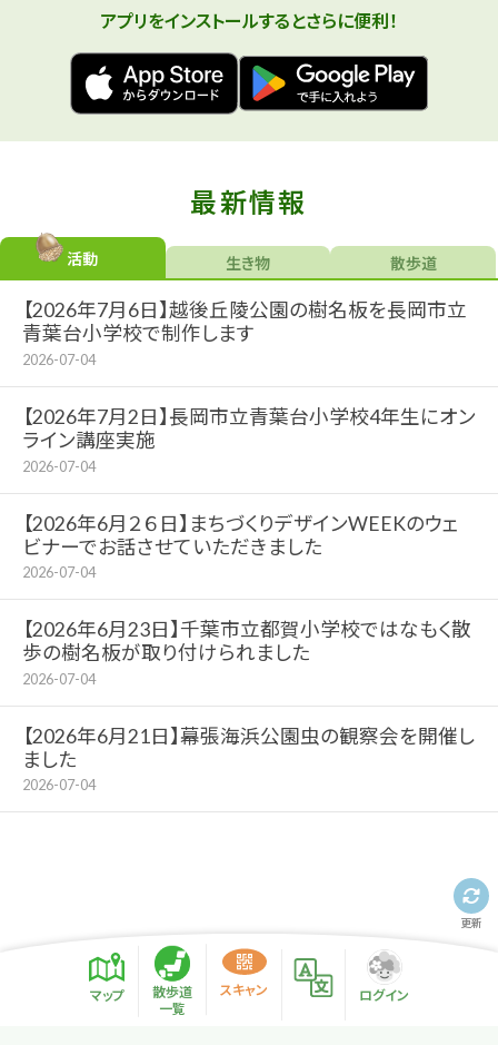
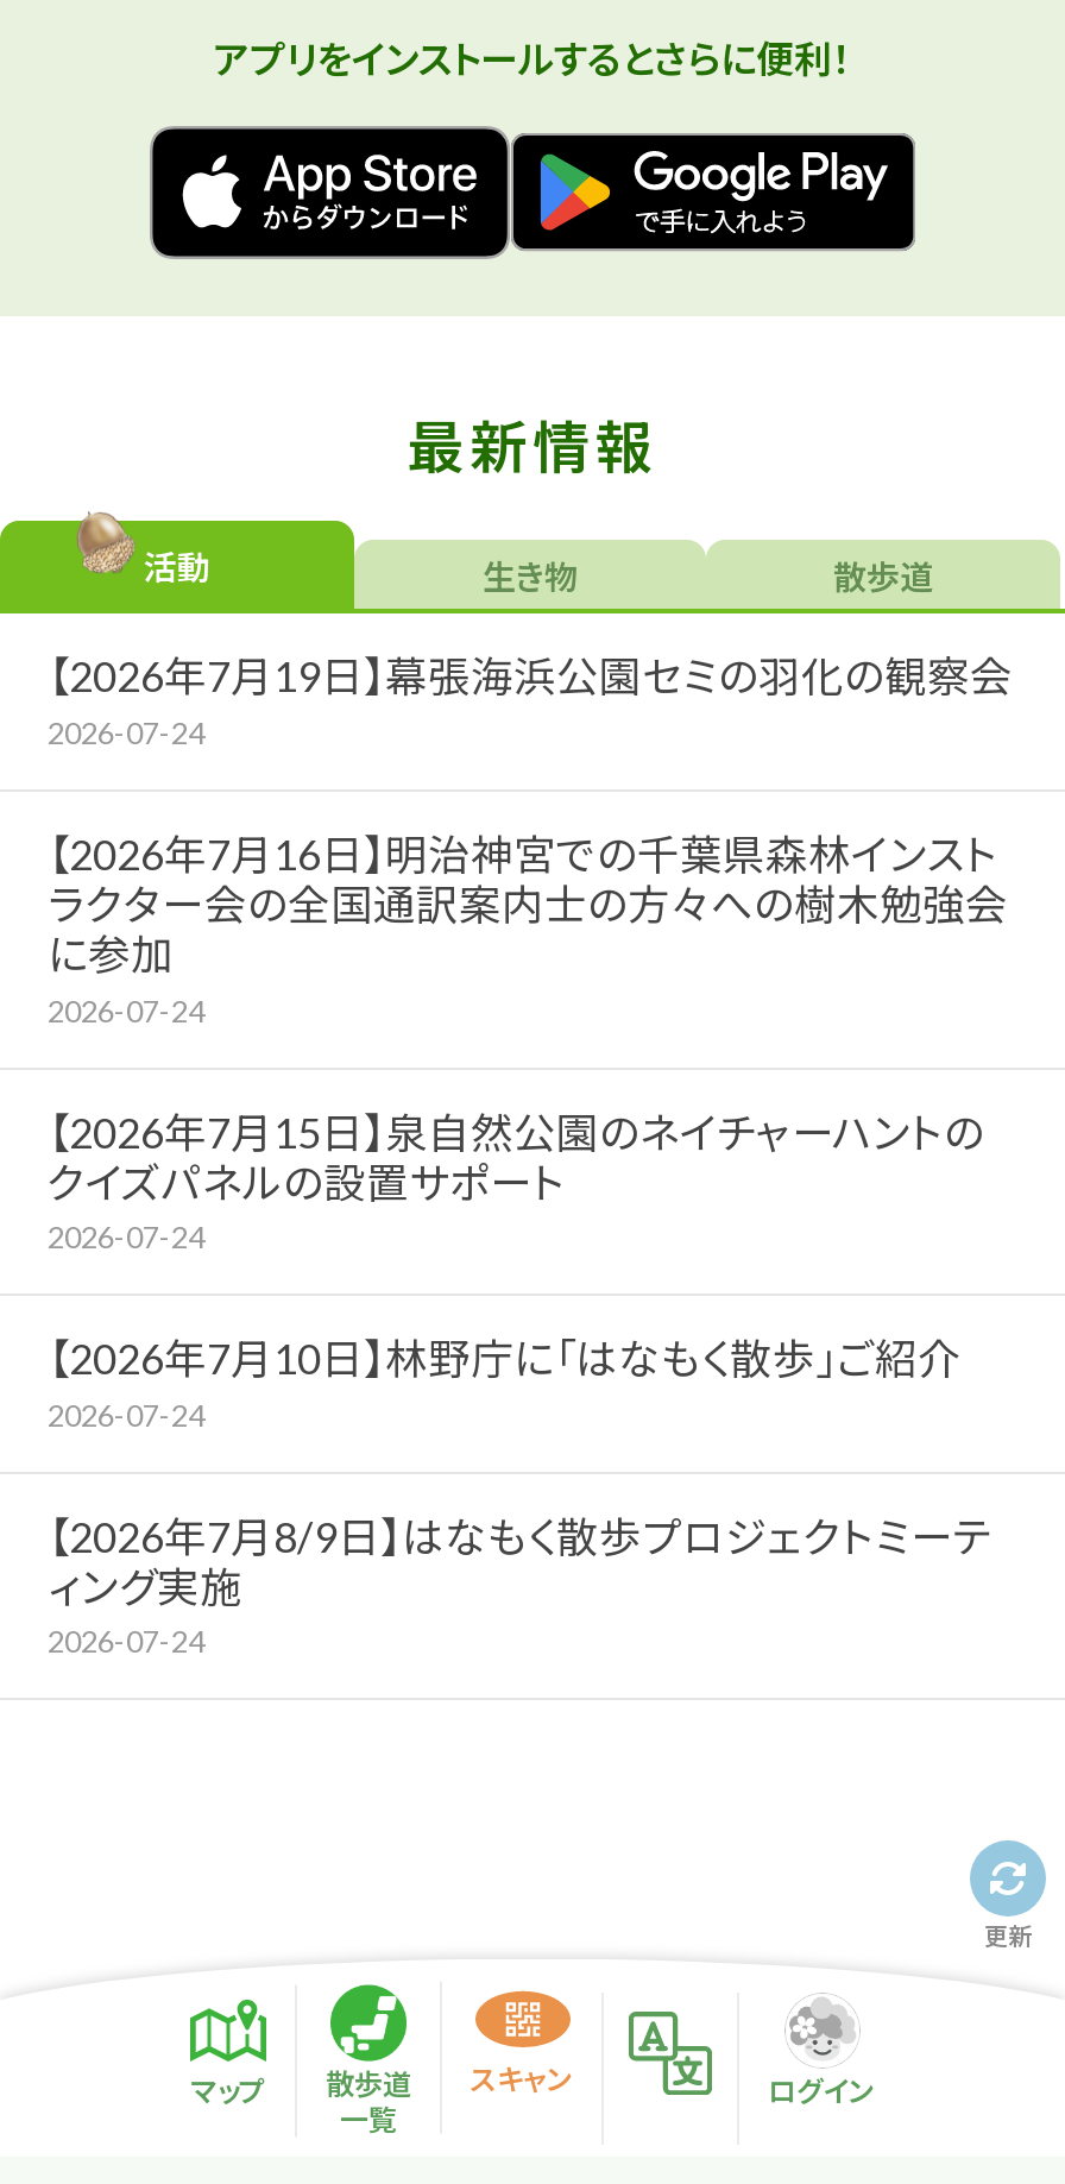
- 【2026年7月6日】越後丘陵公園の樹名板を長岡市立
- 青葉台小学校で制作します
- 2026-07-04
+ 【2026年7月19日】幕張海浜公園セミの羽化の観察会
+ 2026-07-24

- 【2026年7月2日】長岡市立青葉台小学校4年生にオン
- ライン講座実施
- 2026-07-04
+ 【2026年7月16日】明治神宮での千葉県森林インスト
+ ラクター会の全国通訳案内士の方々への樹木勉強会
+ に参加
+ 2026-07-24

- 【2026年6月２６日】まちづくりデザインWEEKのウェ
- ビナーでお話させていただきました
- 2026-07-04
+ 【2026年7月15日】泉自然公園のネイチャーハントの
+ クイズパネルの設置サポート
+ 2026-07-24

- 【2026年6月23日】千葉市立都賀小学校ではなもく散
- 歩の樹名板が取り付けられました
- 2026-07-04
+ 【2026年7月10日】林野庁に「はなもく散歩」ご紹介
+ 2026-07-24

- 【2026年6月21日】幕張海浜公園虫の観察会を開催し
- ました
- 2026-07-04
+ 【2026年7月8/9日】はなもく散歩プロジェクトミーテ
+ ィング実施
+ 2026-07-24
